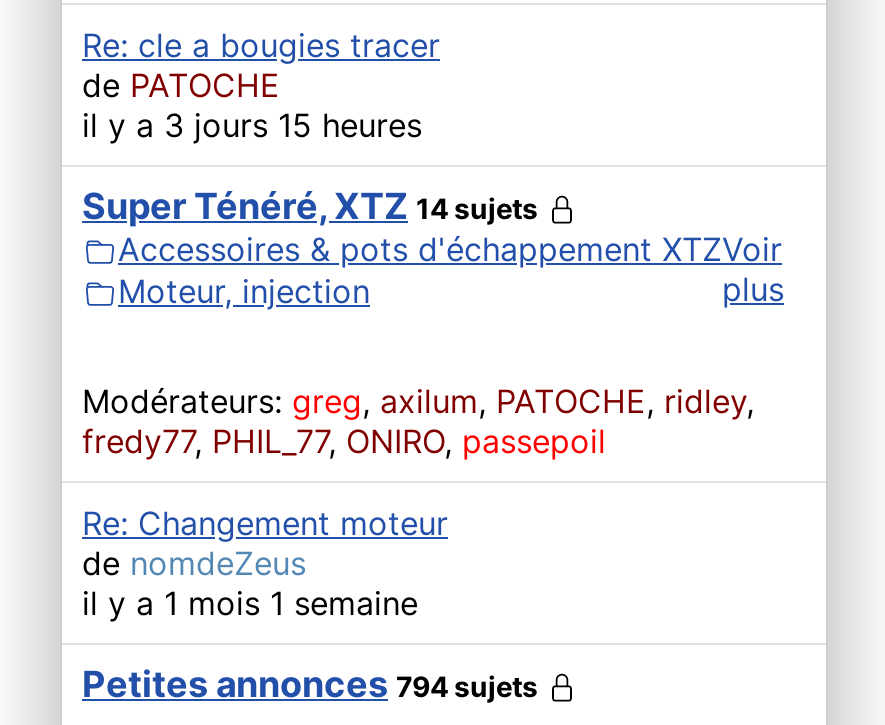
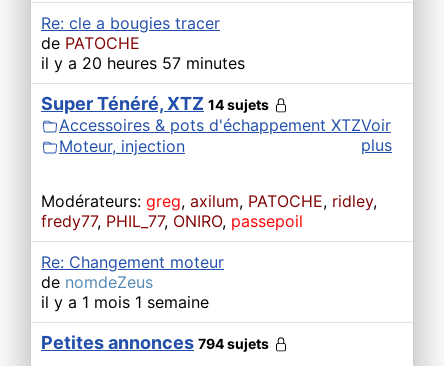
- il y a 3 jours 15 heures
+ il y a 20 heures 57 minutes
